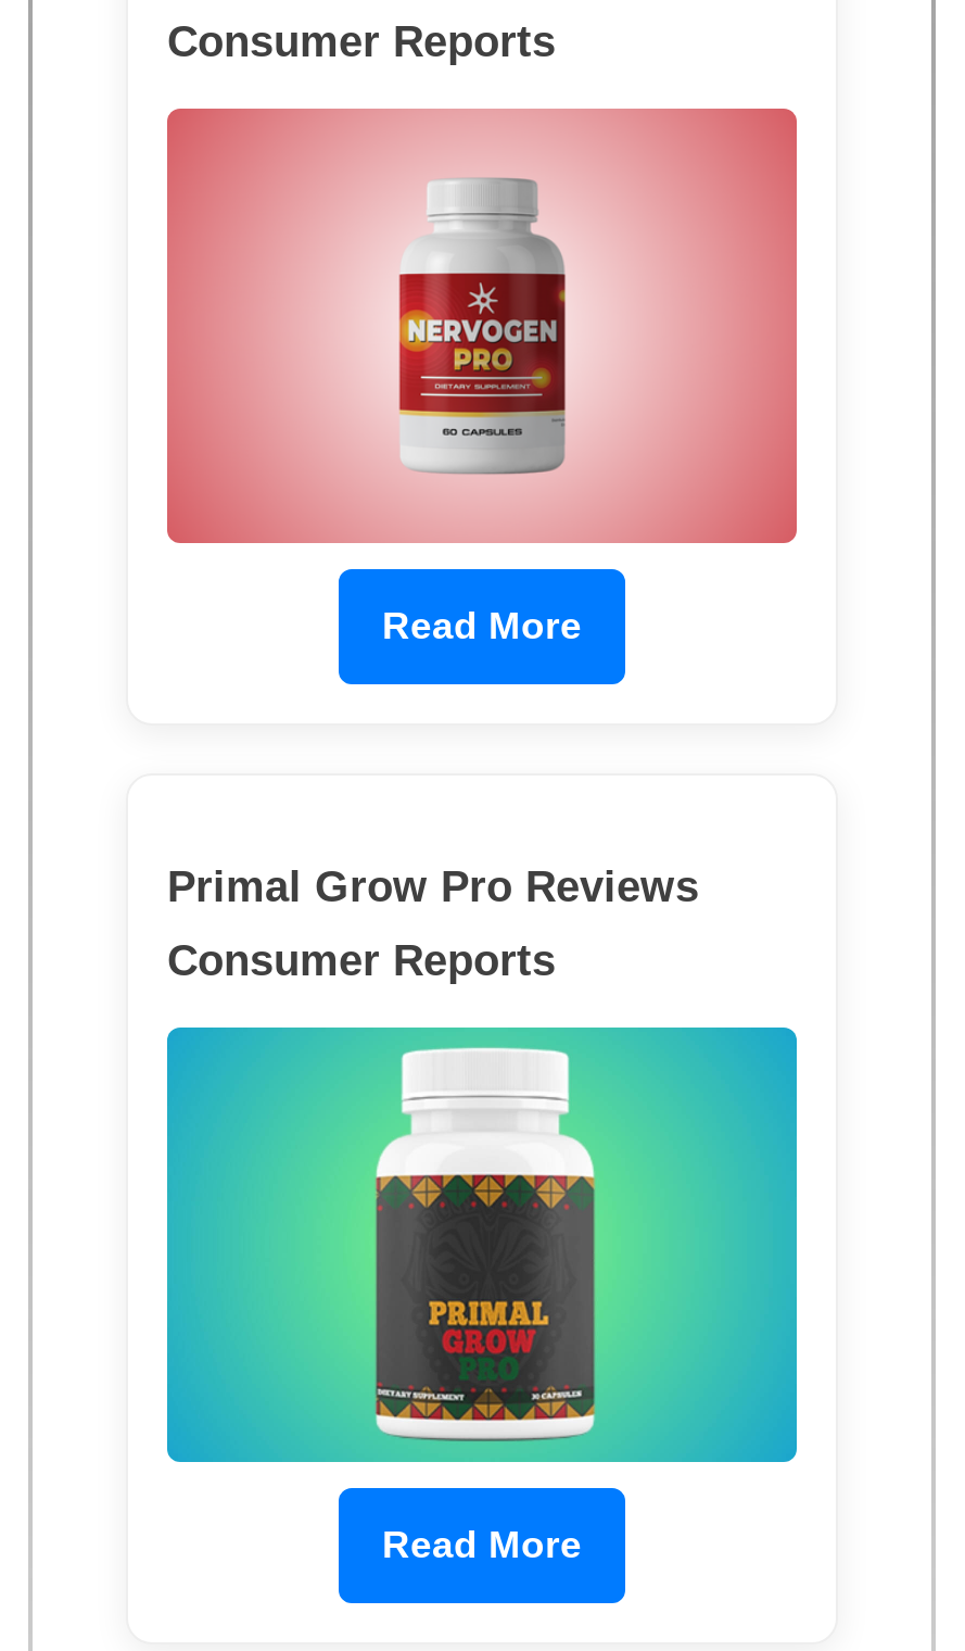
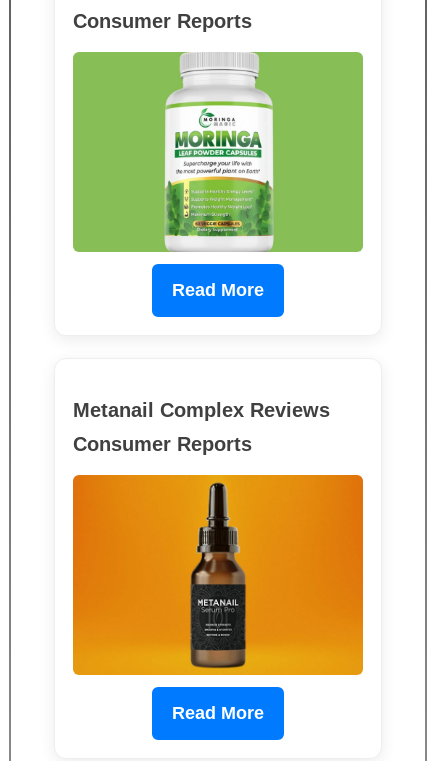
- [image]
+ [image]

- Primal Grow Pro Reviews
+ Metanail Complex Reviews

- [image]
+ [image]
